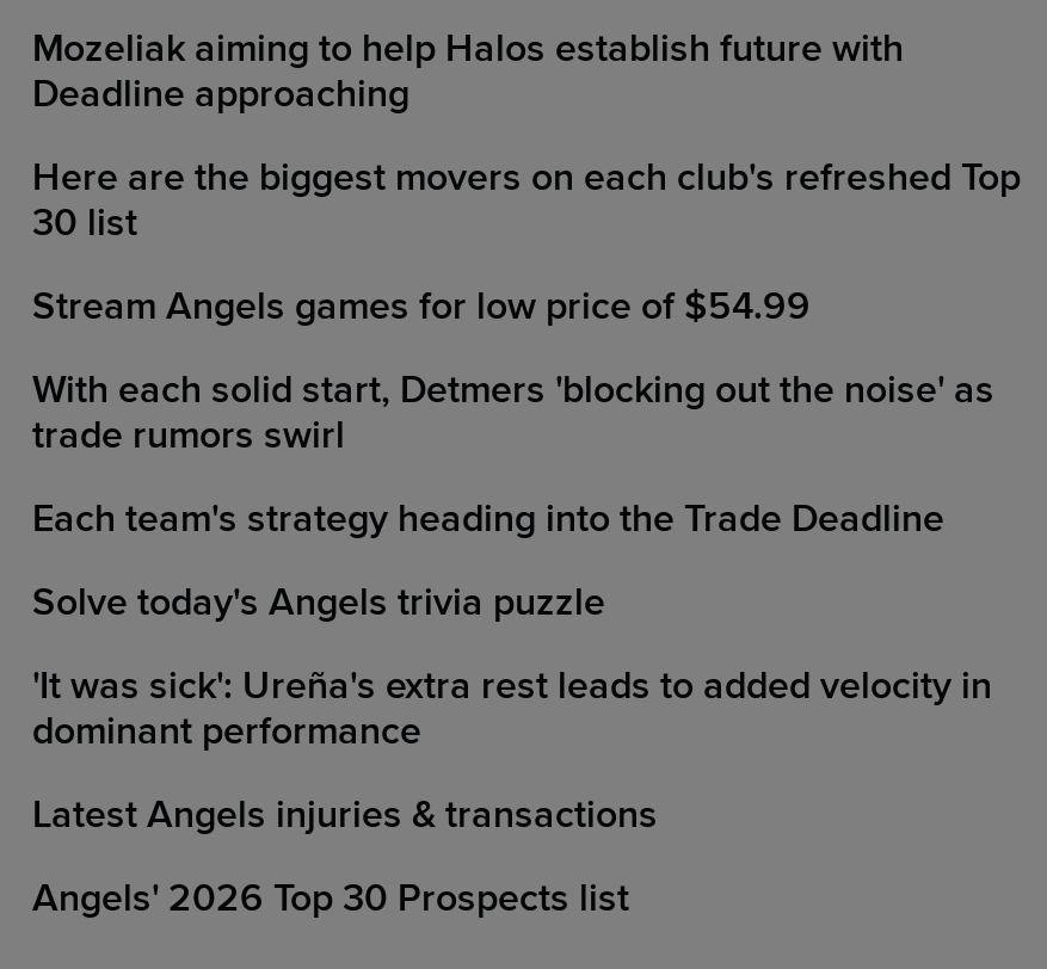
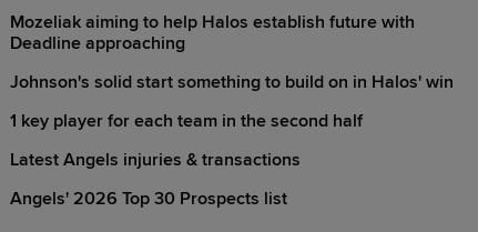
- Here are the biggest movers on each club's refreshed Top
- 30 list
- Stream Angels games for low price of $54.99
- With each solid start, Detmers 'blocking out the noise' as
- trade rumors swirl
- Each team's strategy heading into the Trade Deadline
- Solve today's Angels trivia puzzle
- 'It was sick': Ureña's extra rest leads to added velocity in
- dominant performance
+ Johnson's solid start something to build on in Halos' win
+ 1 key player for each team in the second half
